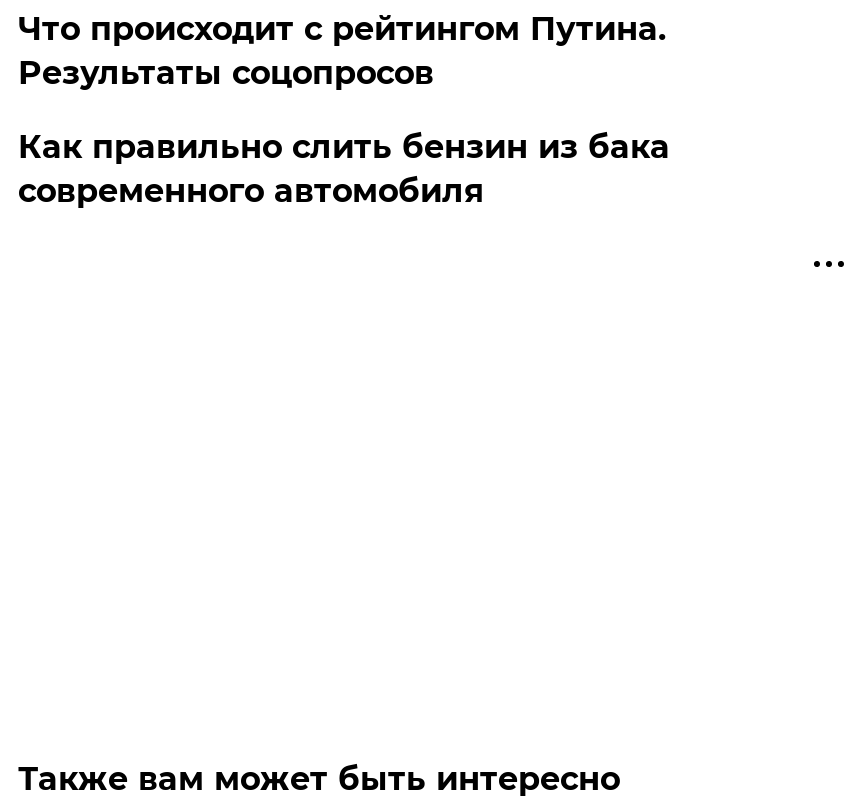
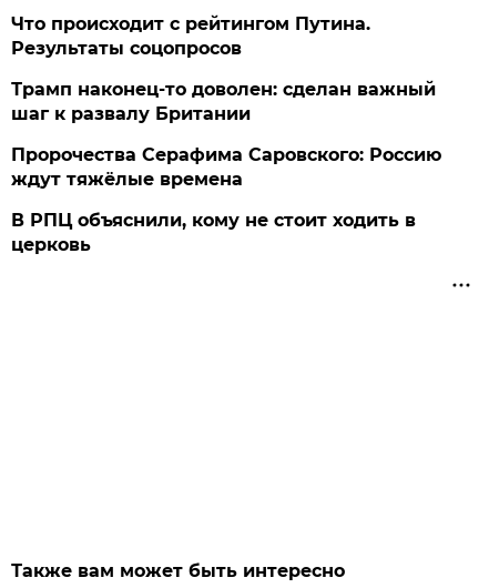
- Как правильно слить бензин из бака
- современного автомобиля
+ Трамп наконец-то доволен: сделан важный
+ шаг к развалу Британии
+ Пророчества Серафима Саровского: Россию
+ ждут тяжёлые времена
+ В РПЦ объяснили, кому не стоит ходить в
+ церковь
